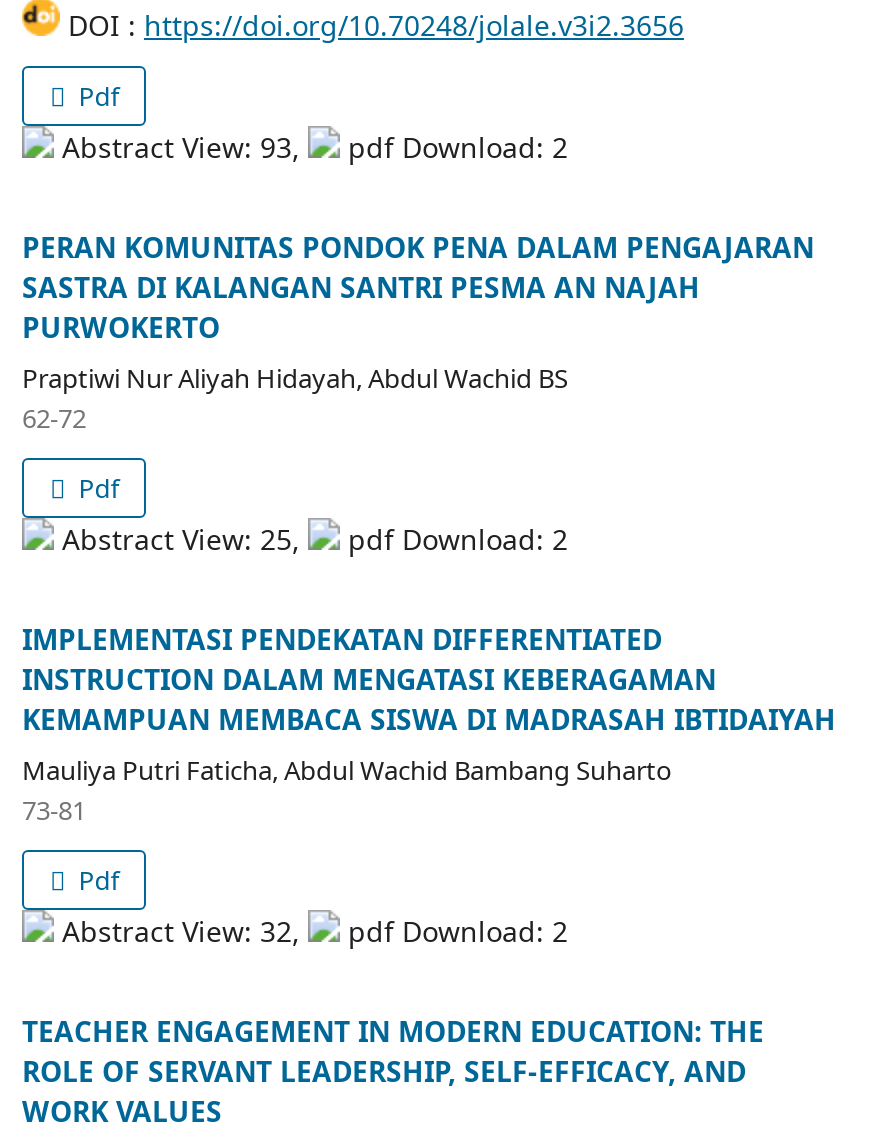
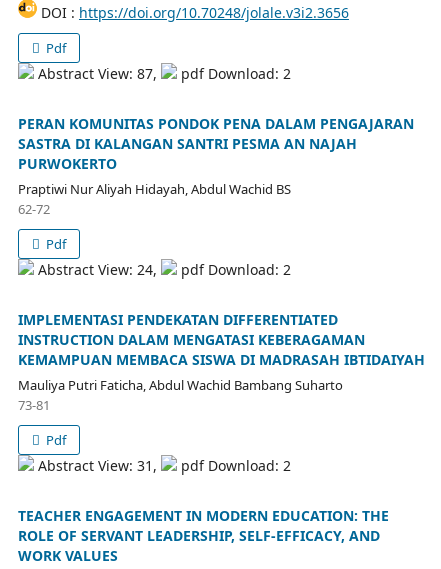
- Abstract View: 93,
+ Abstract View: 87,

- Abstract View: 25,
+ Abstract View: 24,

- Abstract View: 32,
+ Abstract View: 31,
